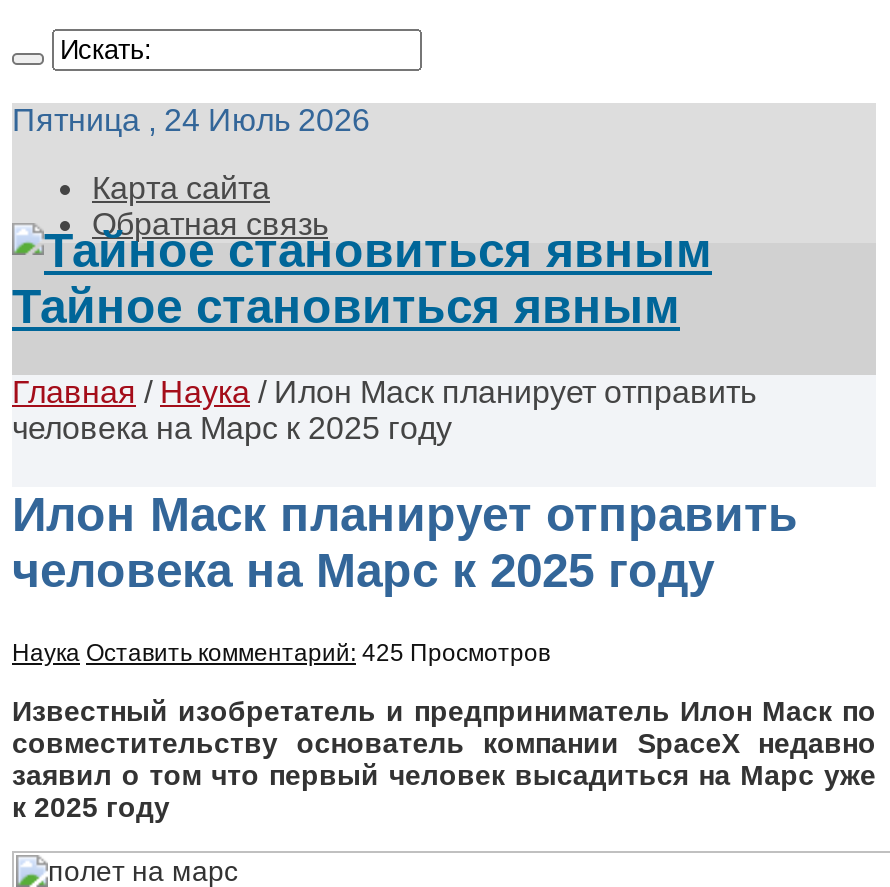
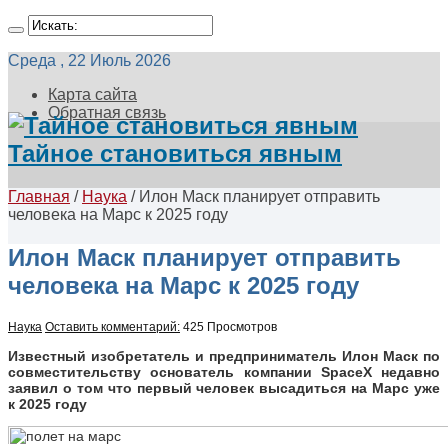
- Пятница , 24 Июль 2026
+ Среда , 22 Июль 2026
